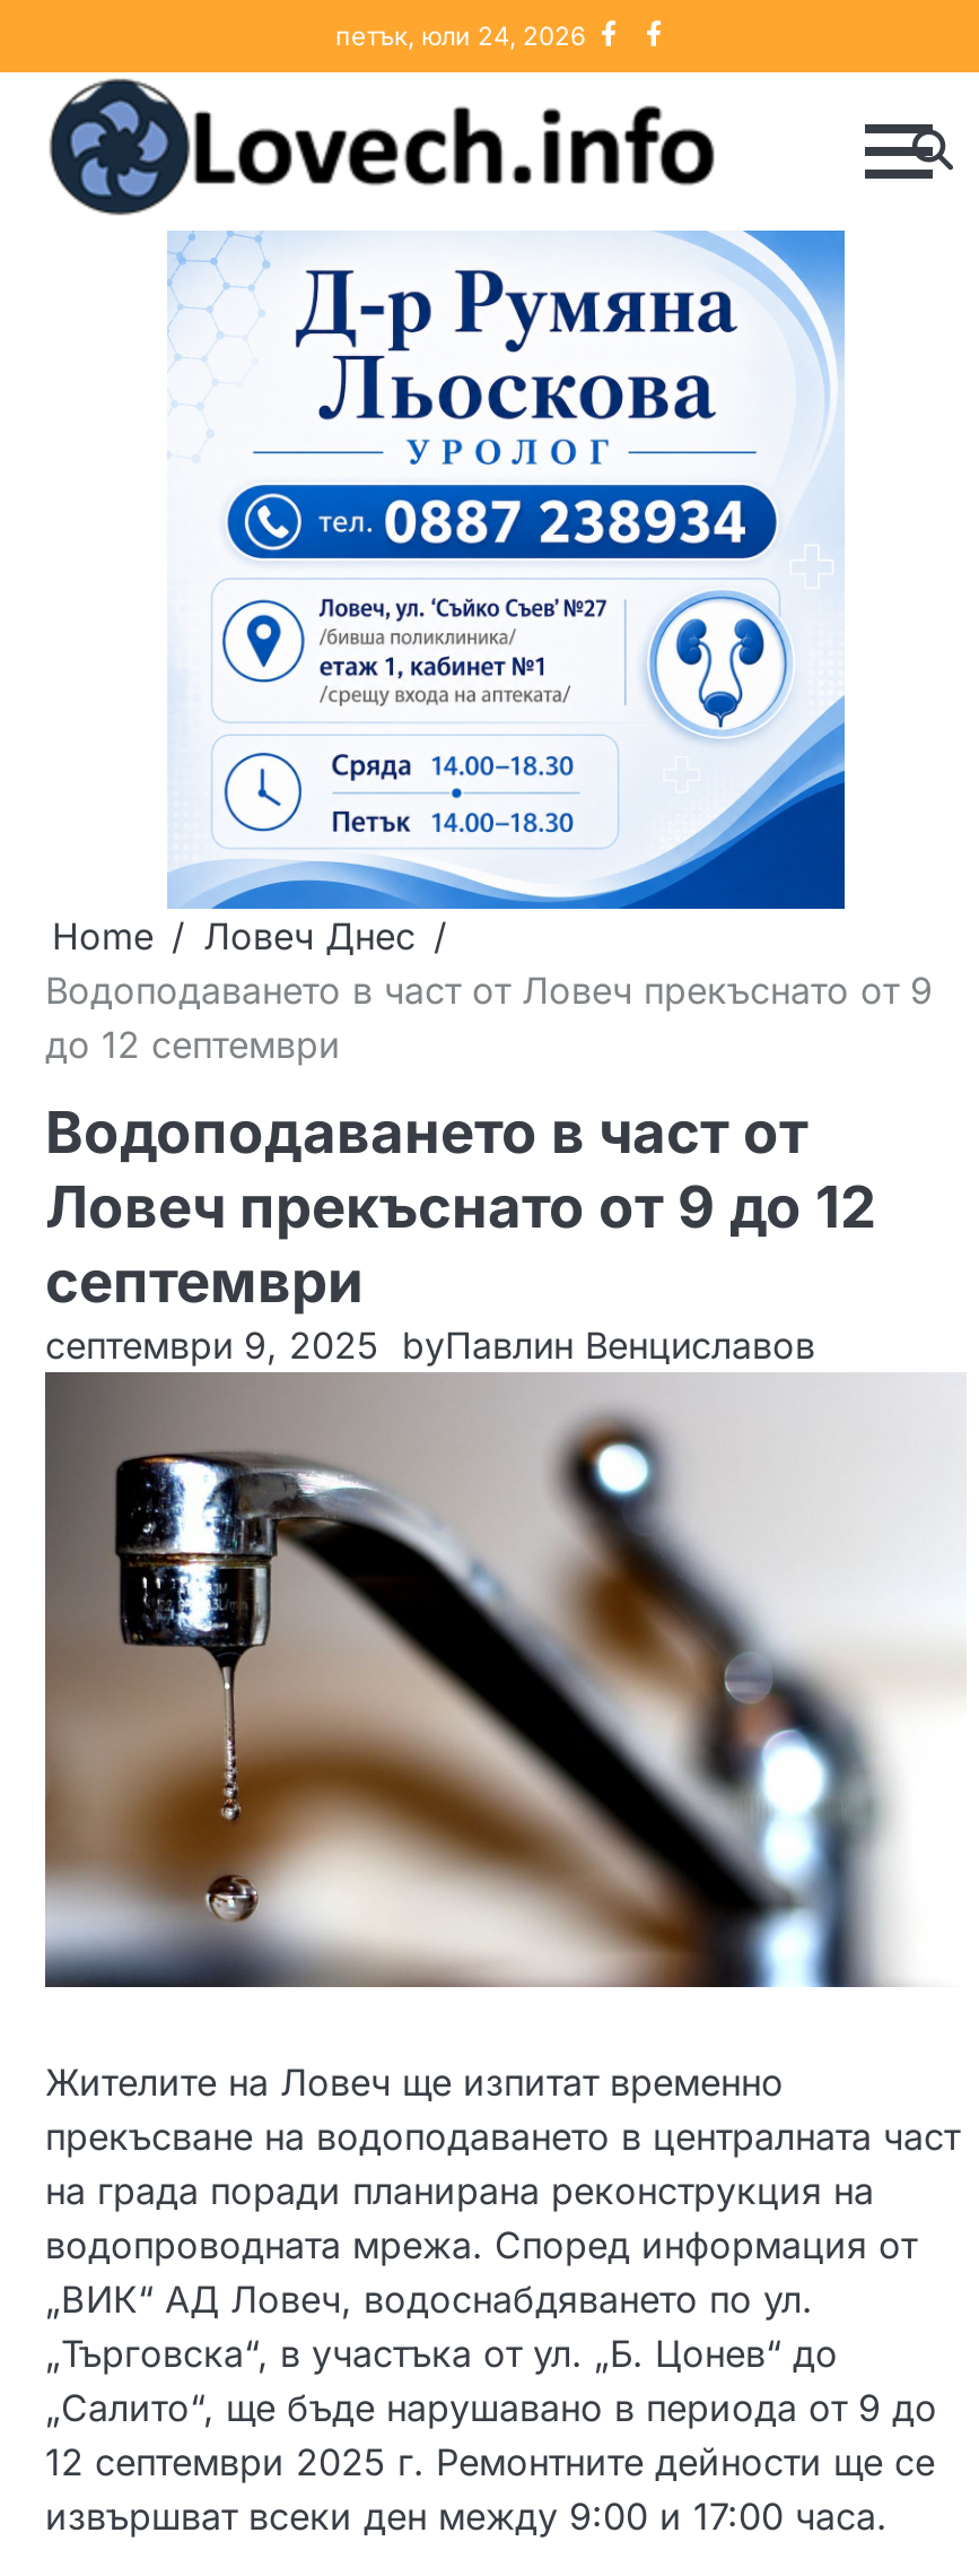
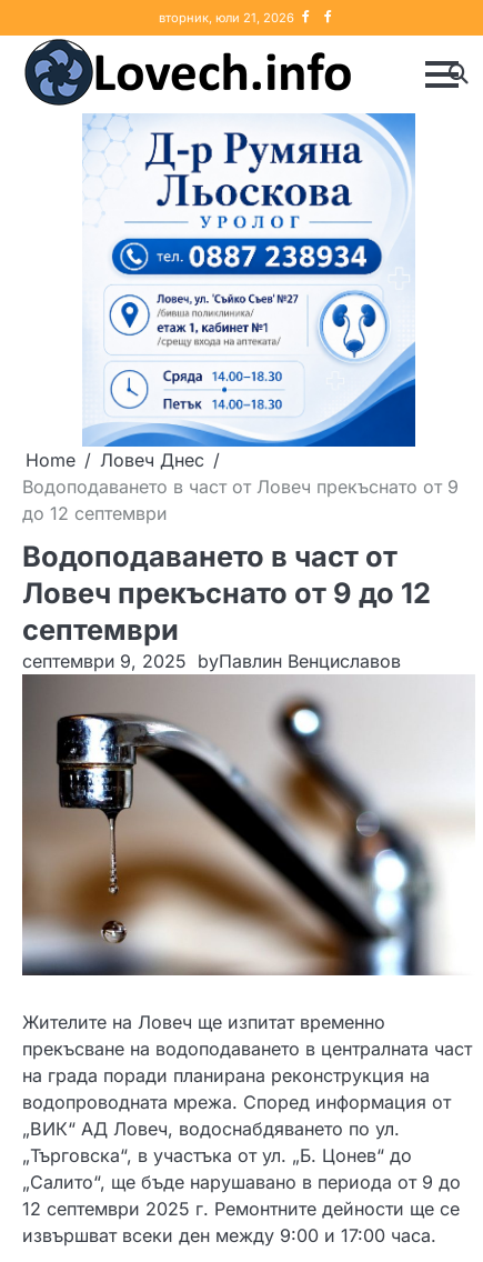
- петък, юли 24, 2026
+ вторник, юли 21, 2026
